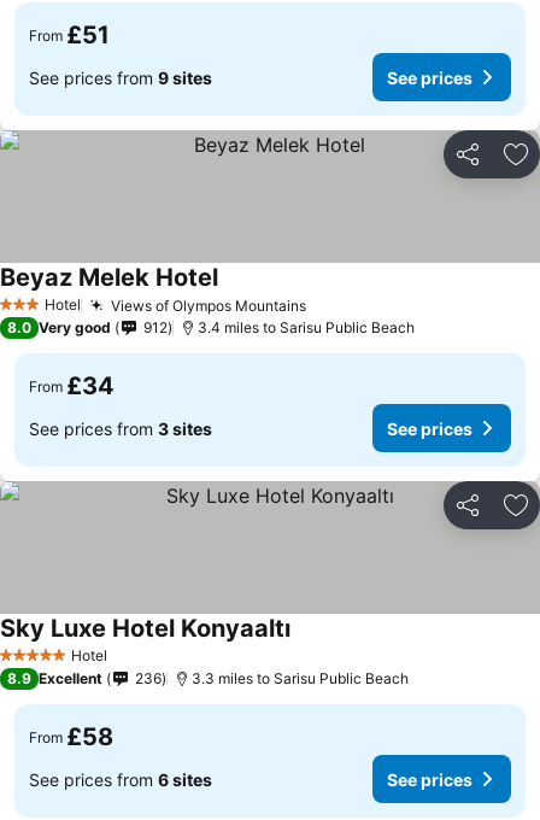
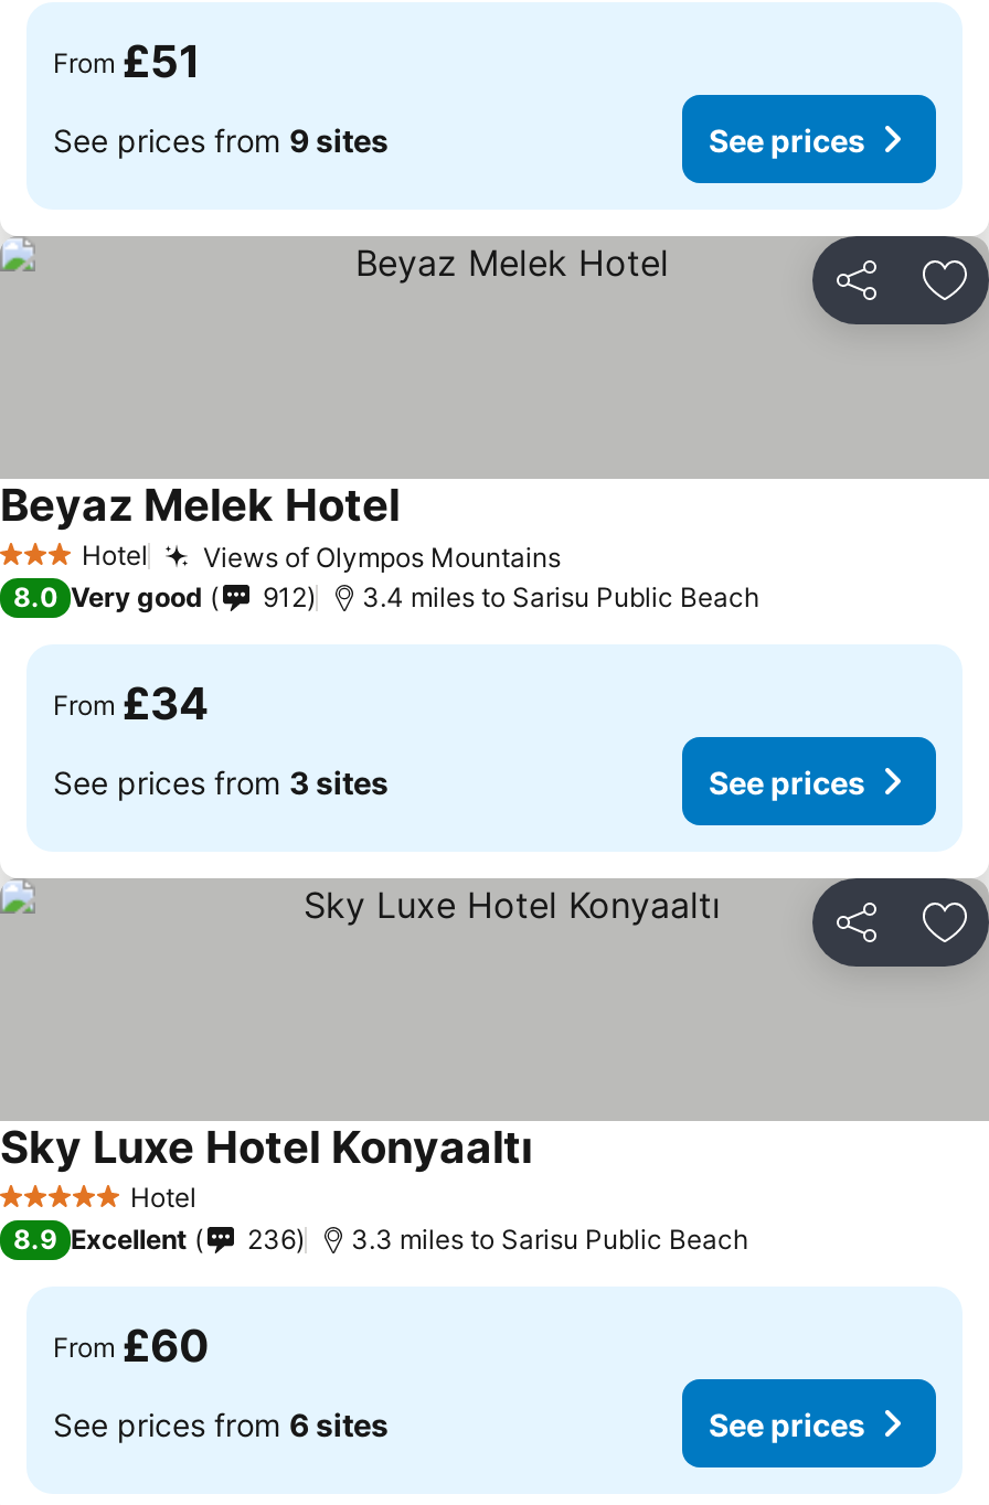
- From £58
+ From £60
